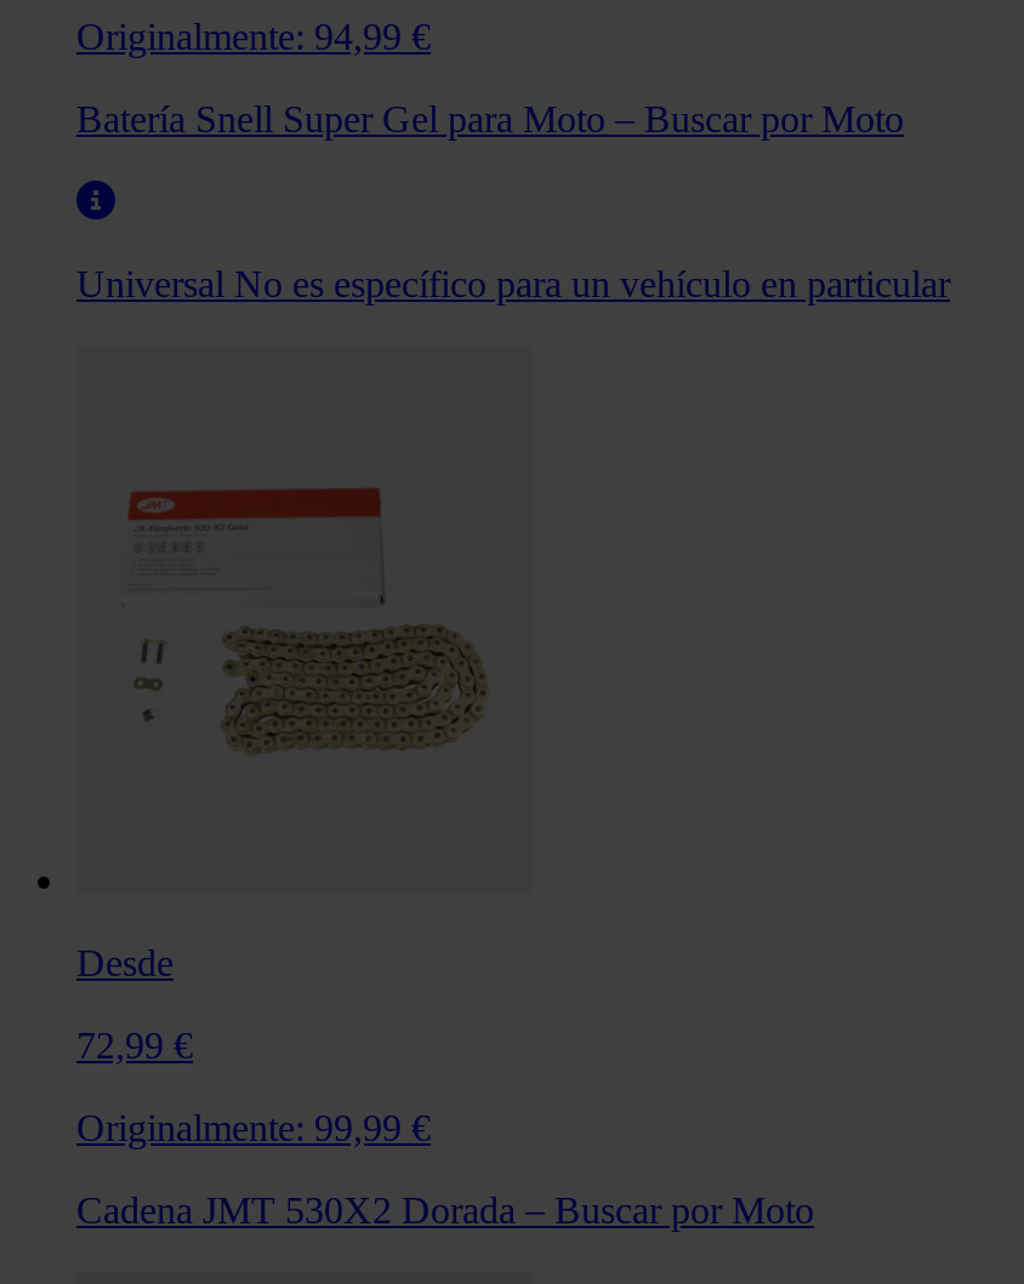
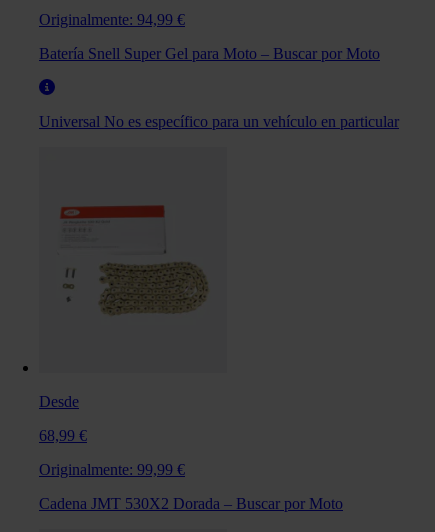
- 72,99 €
+ 68,99 €
